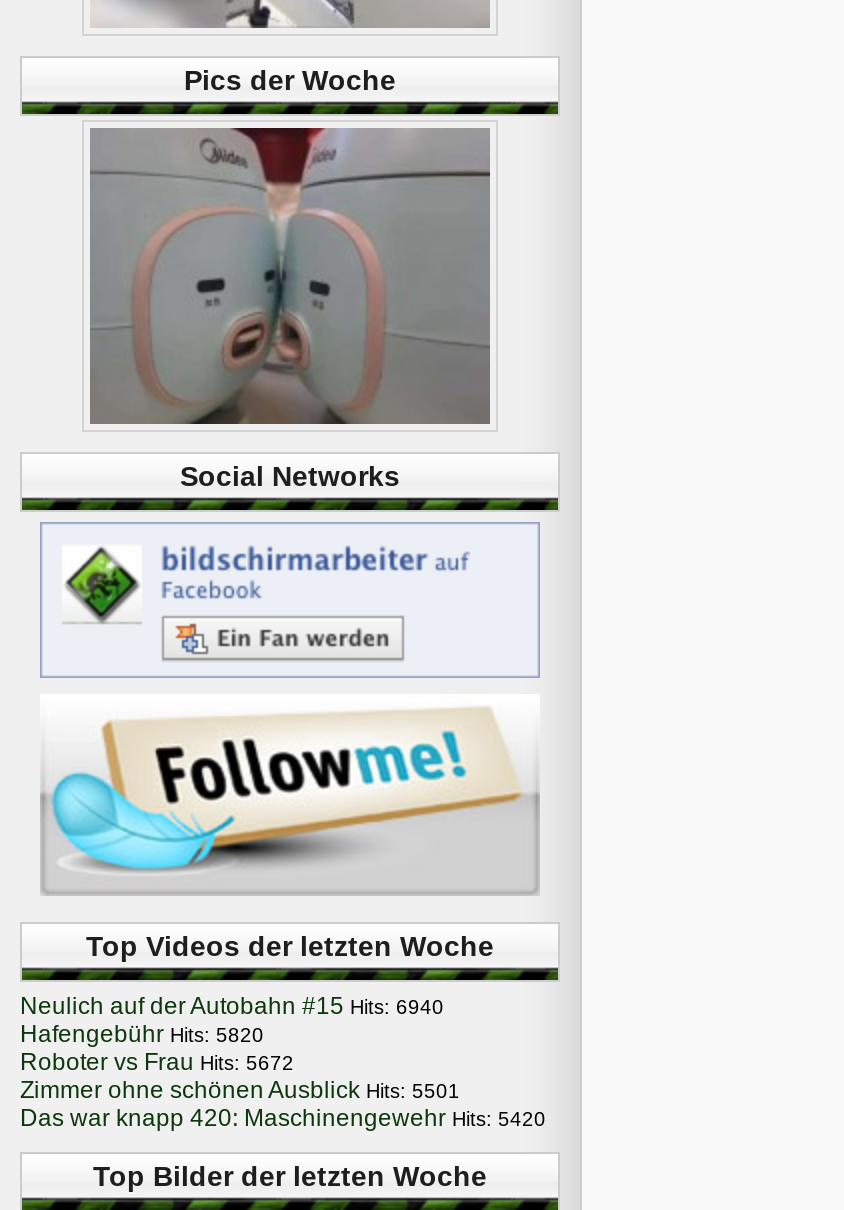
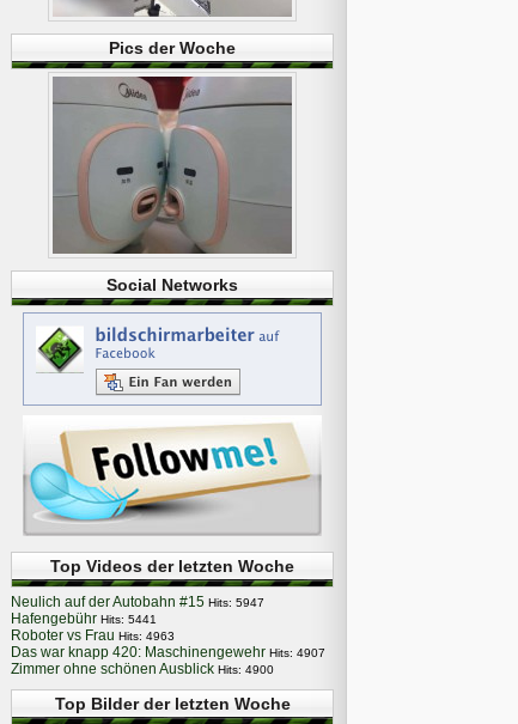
- Neulich auf der Autobahn #15 Hits: 6940
- Hafengebühr Hits: 5820
- Roboter vs Frau Hits: 5672
- Zimmer ohne schönen Ausblick Hits: 5501
- Das war knapp 420: Maschinengewehr Hits: 5420
+ Neulich auf der Autobahn #15 Hits: 5947
+ Hafengebühr Hits: 5441
+ Roboter vs Frau Hits: 4963
+ Das war knapp 420: Maschinengewehr Hits: 4907
+ Zimmer ohne schönen Ausblick Hits: 4900
